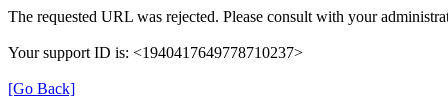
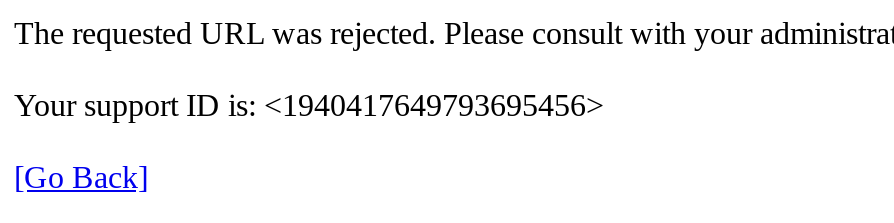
- Your support ID is: <1940417649778710237>
+ Your support ID is: <1940417649793695456>
